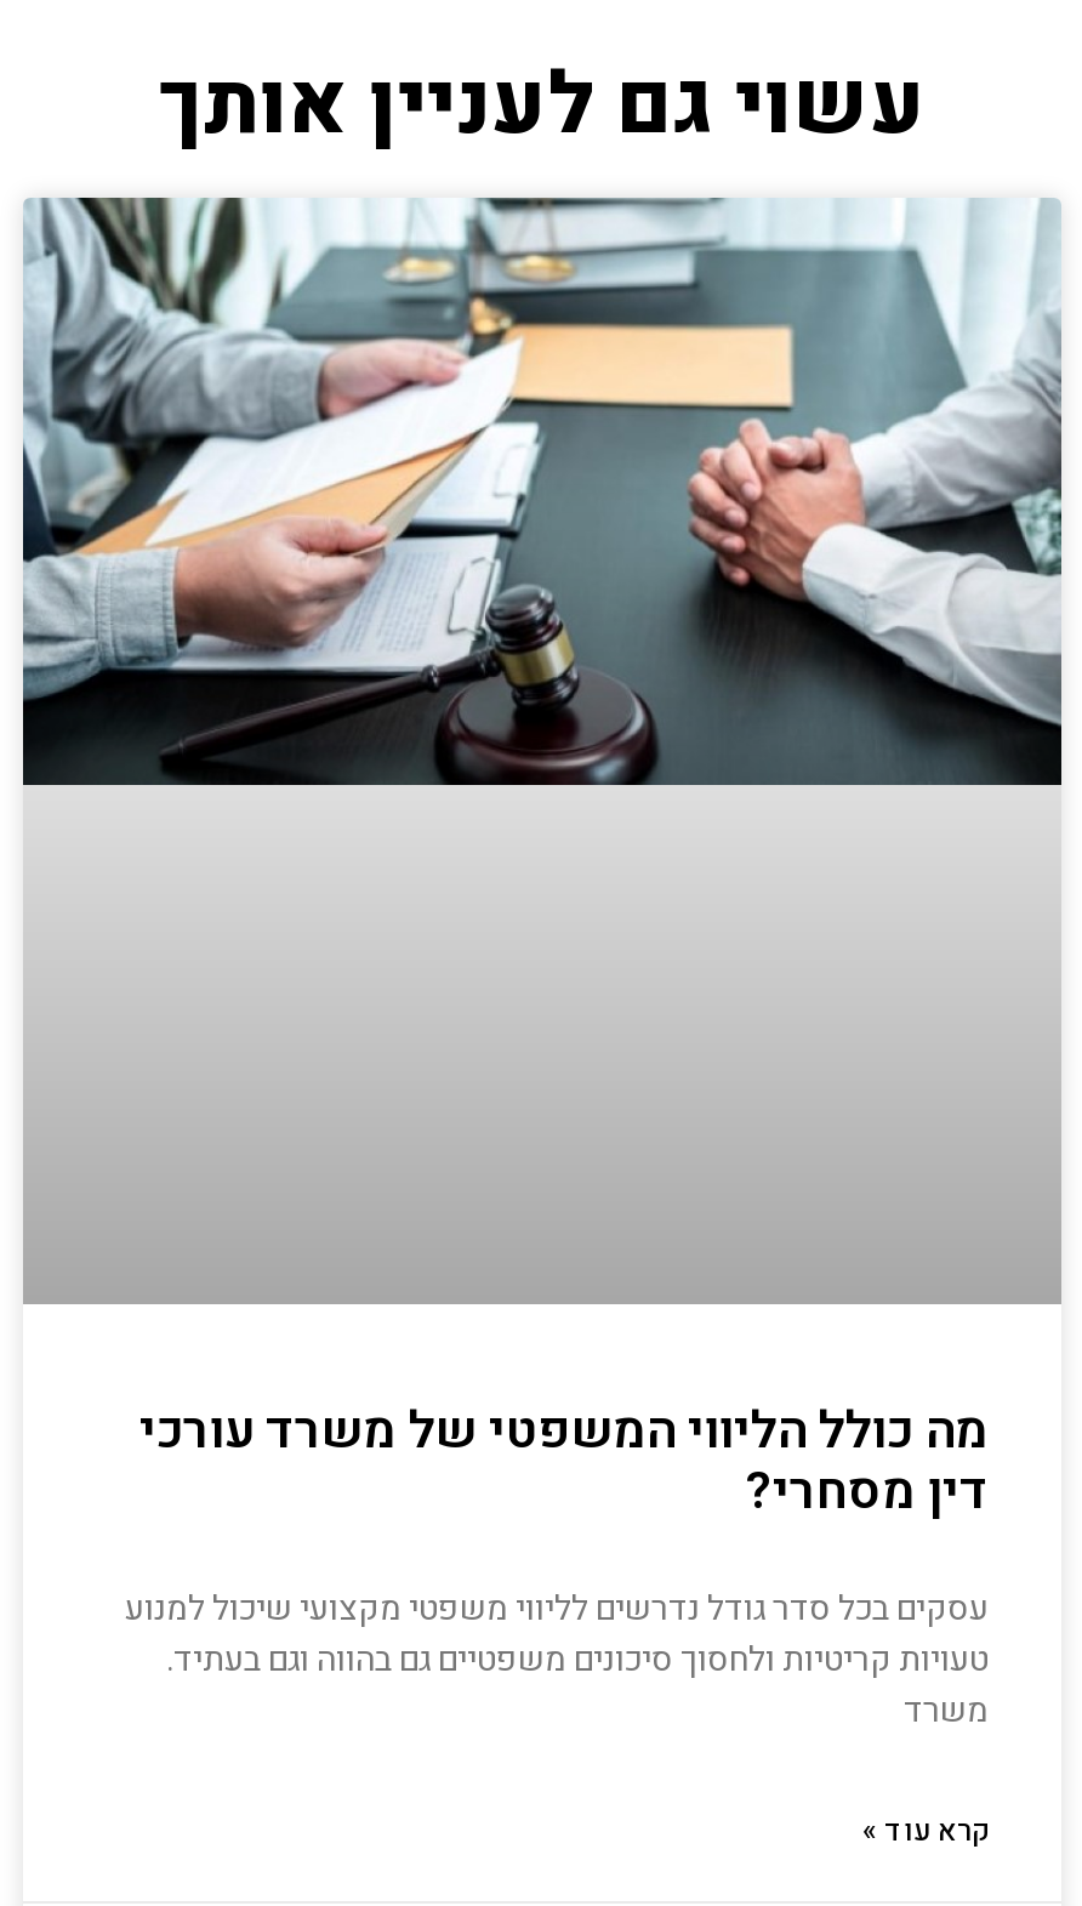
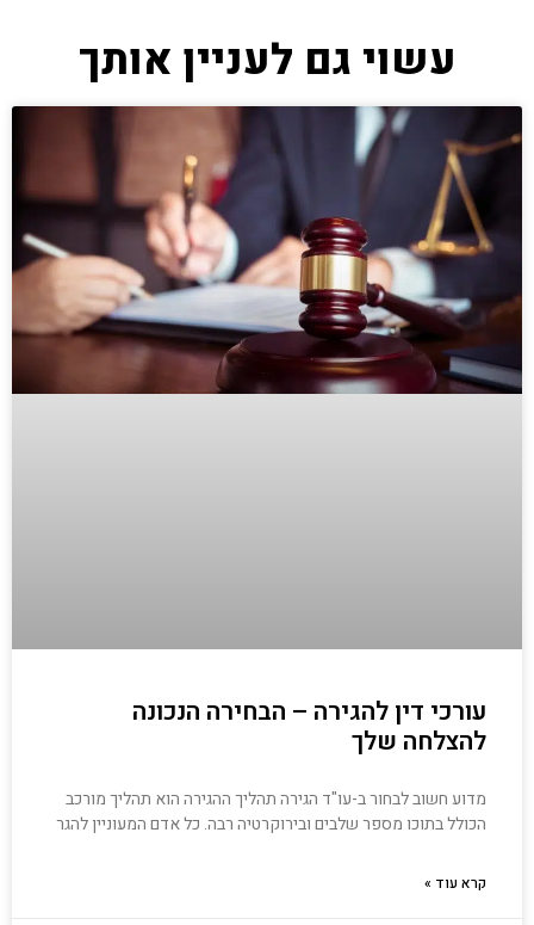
- [image]
+ [image]

- מה כולל הליווי המשפטי של משרד עורכי
- דין מסחרי?
+ עורכי דין להגירה – הבחירה הנכונה
+ להצלחה שלך

- עסקים בכל סדר גודל נדרשים לליווי משפטי מקצועי שיכול למנוע
- טעויות קריטיות ולחסוך סיכונים משפטיים גם בהווה וגם בעתיד.
- משרד
+ מדוע חשוב לבחור ב-עו"ד הגירה תהליך ההגירה הוא תהליך מורכב
+ הכולל בתוכו מספר שלבים ובירוקרטיה רבה. כל אדם המעוניין להגר
